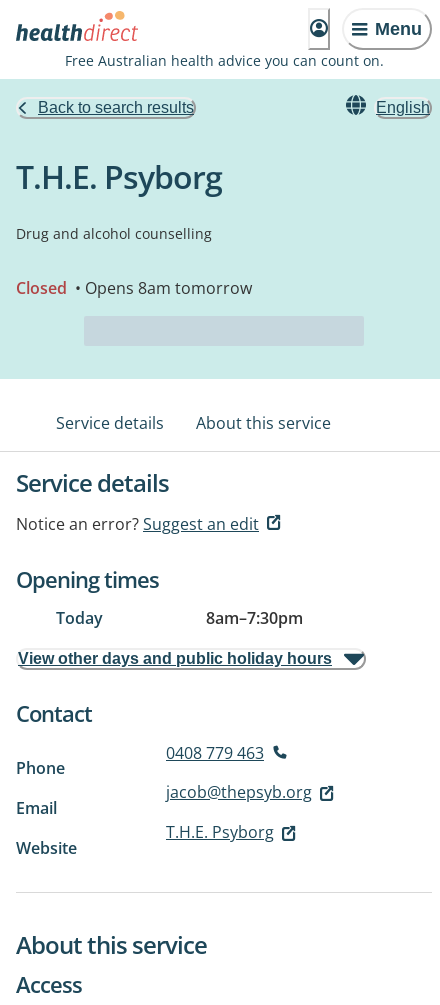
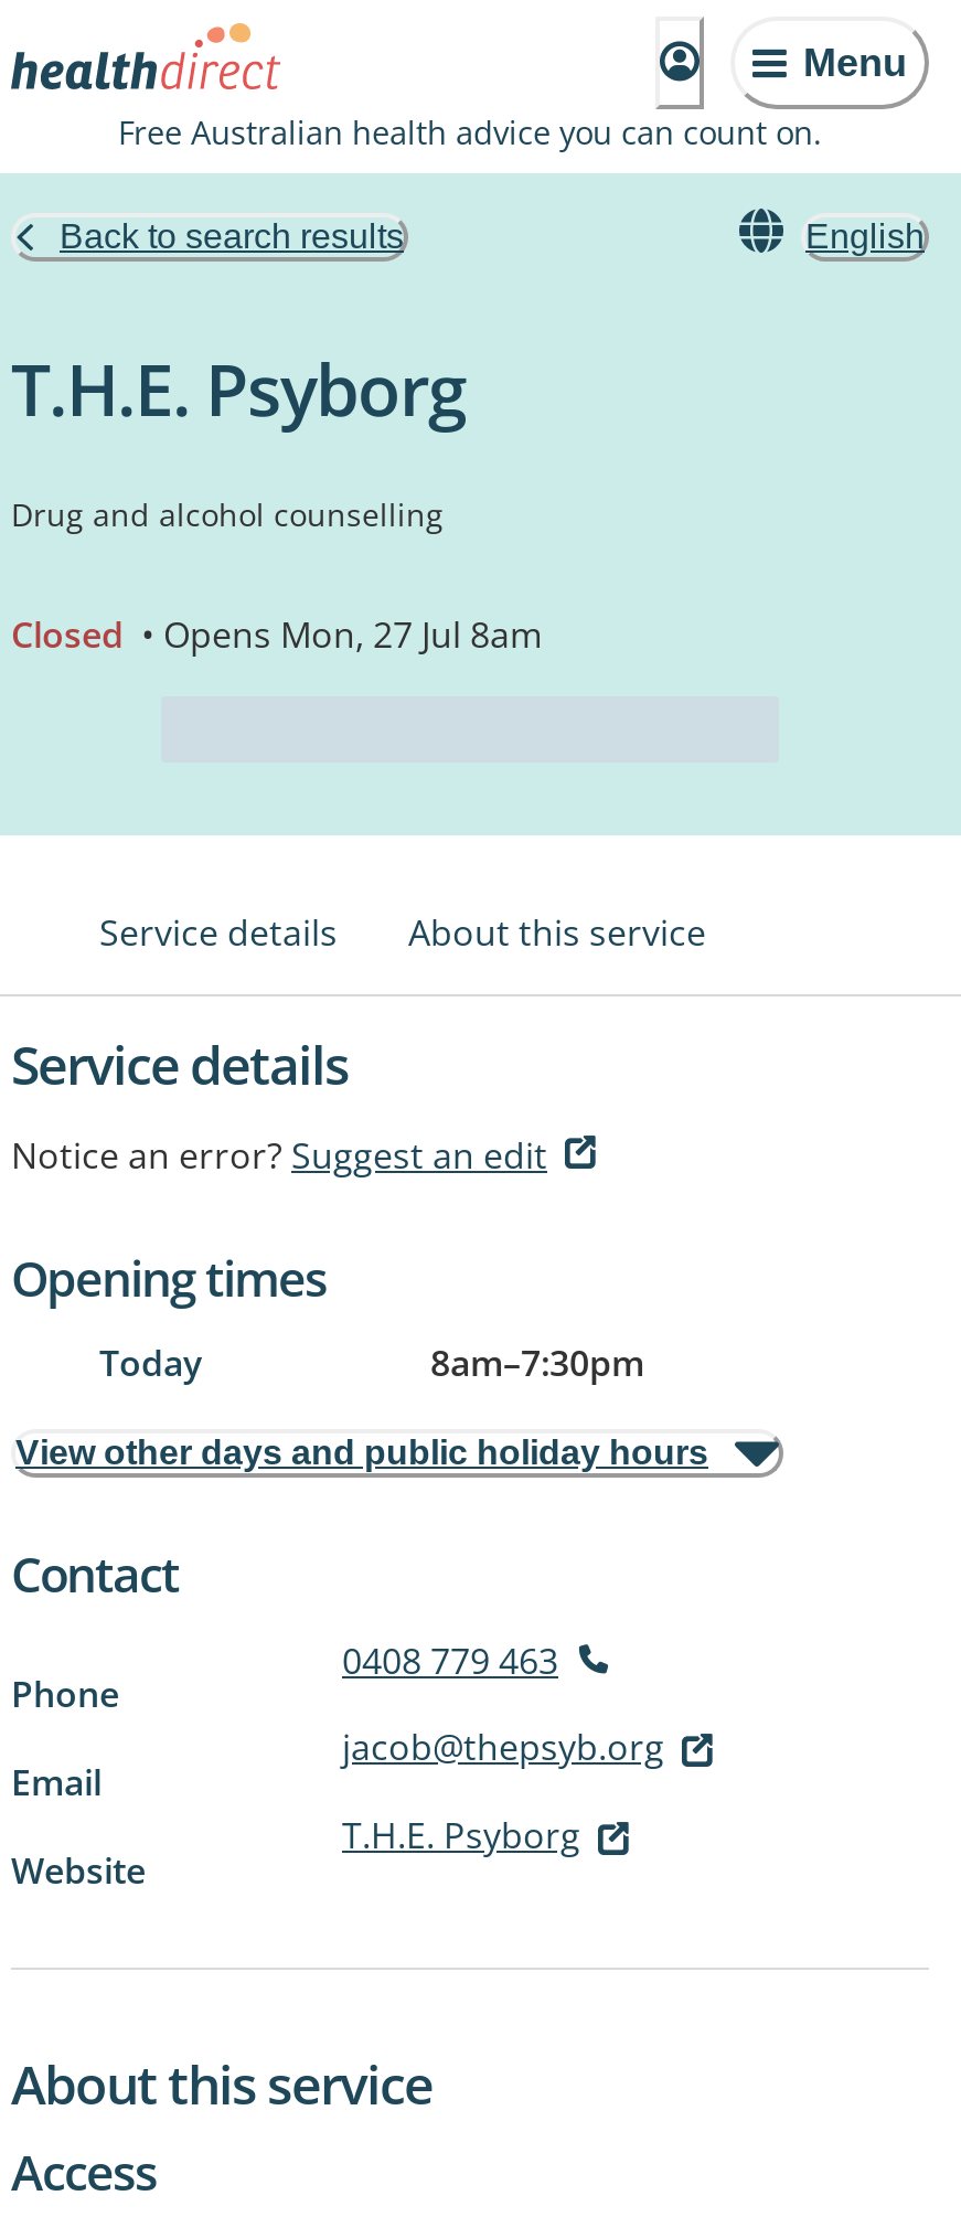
- Closed • Opens 8am tomorrow
+ Closed • Opens Mon, 27 Jul 8am
